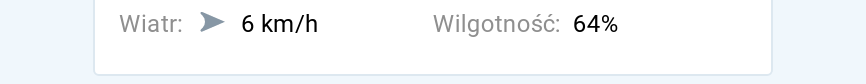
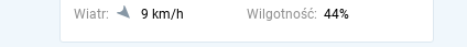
- 6 km/h
- Wilgotność: 64%
+ 9 km/h
+ Wilgotność: 44%
